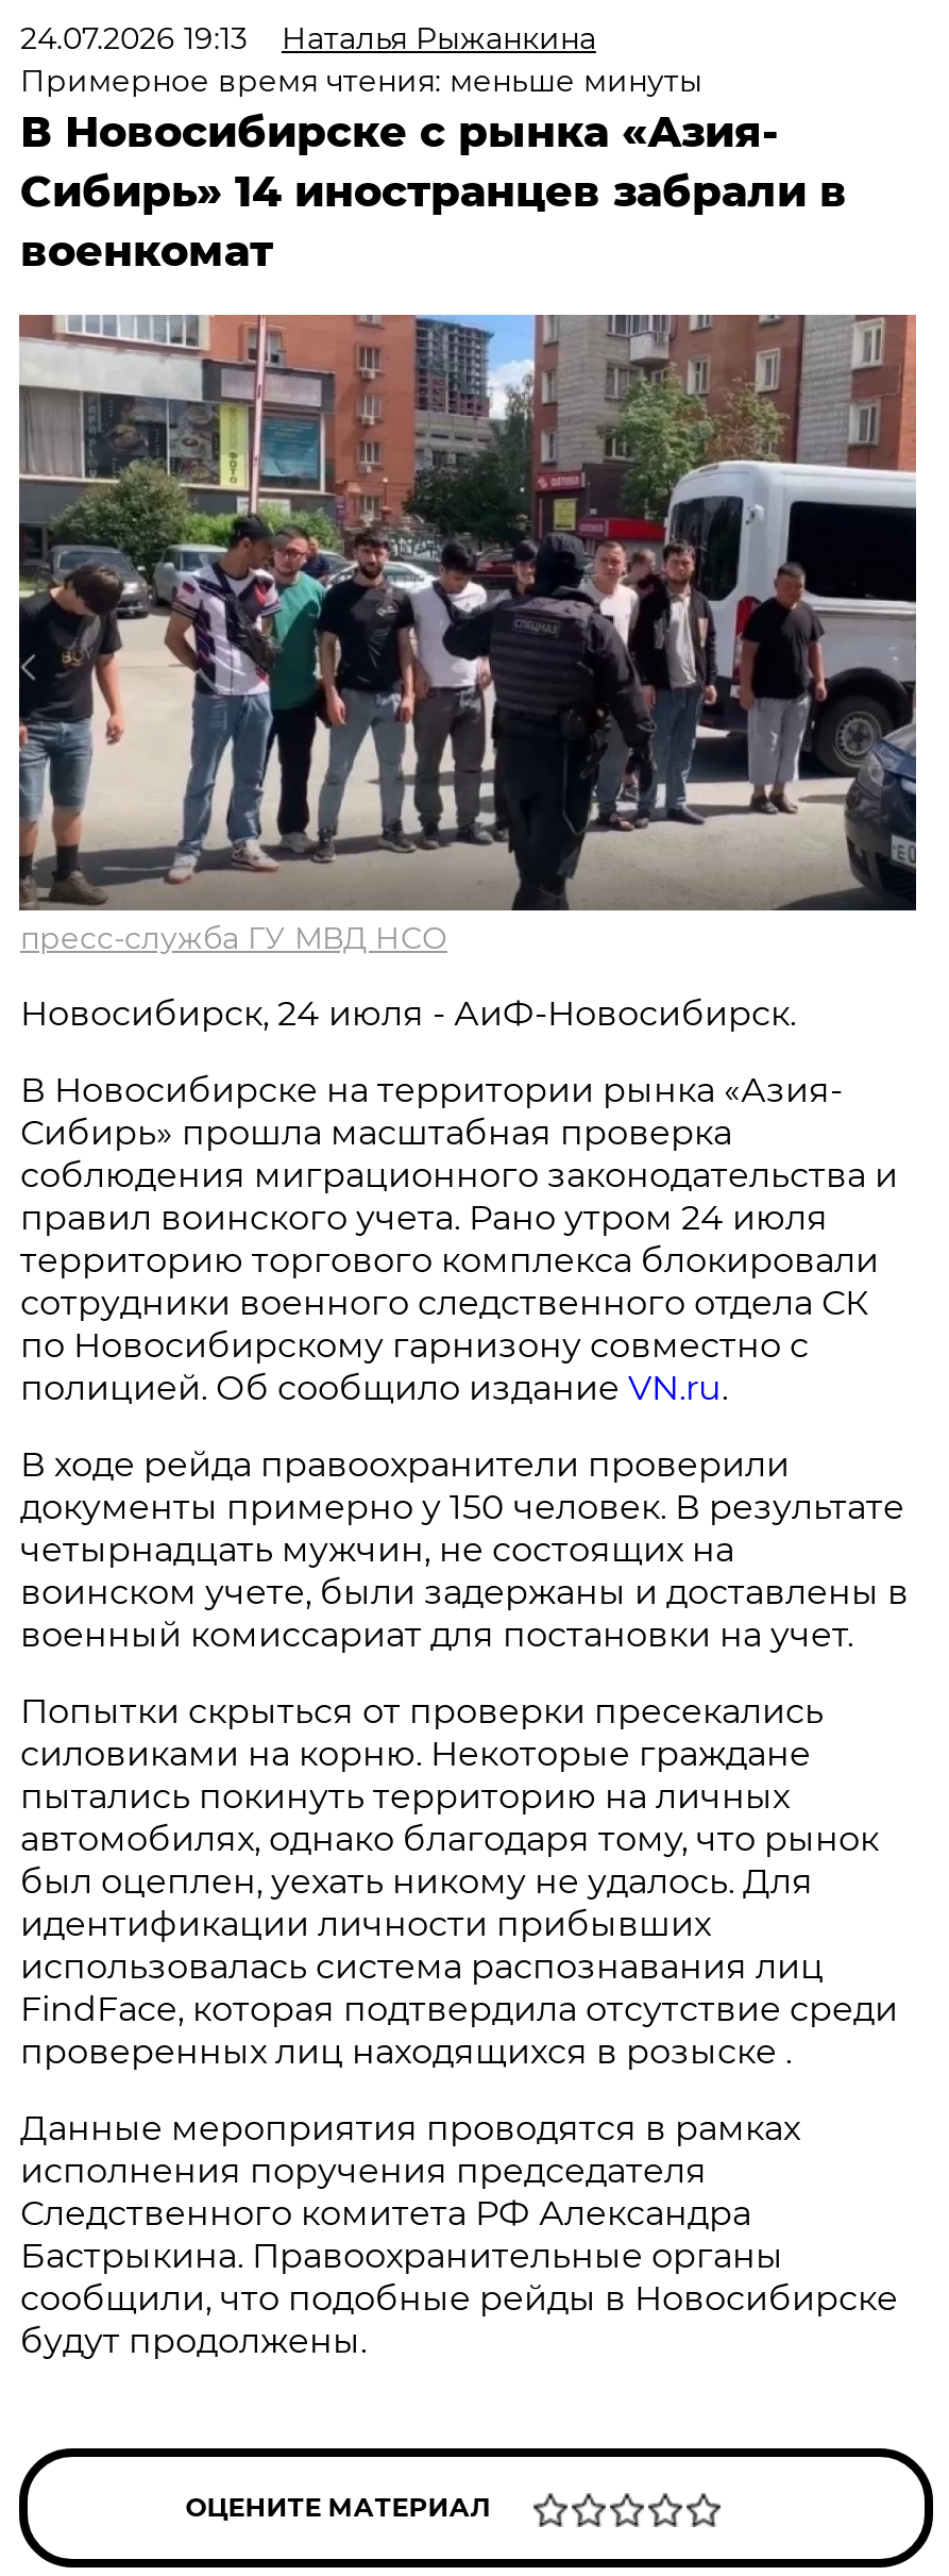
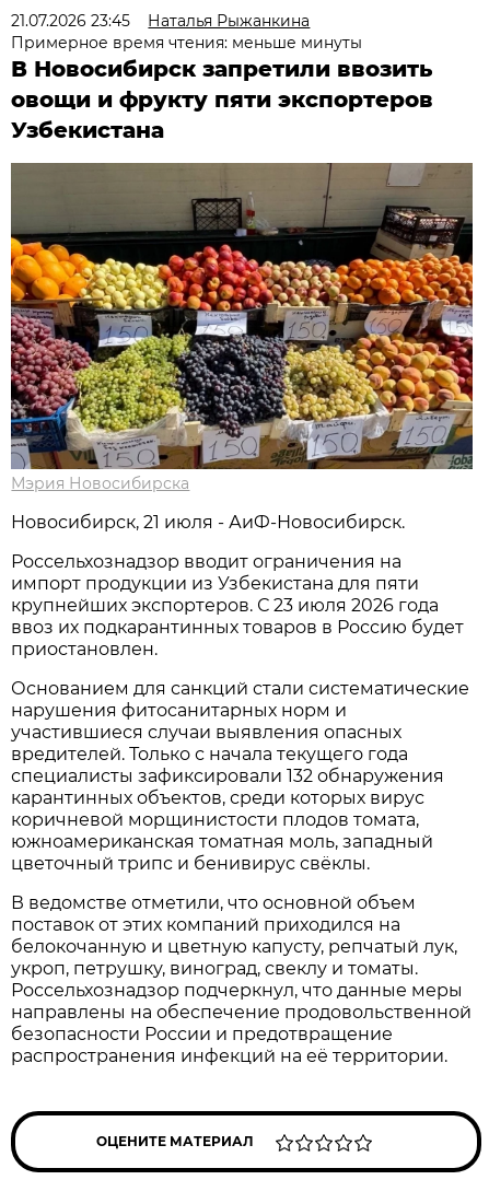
- 24.07.2026 19:13 Наталья Рыжанкина
+ 21.07.2026 23:45 Наталья Рыжанкина

- В Новосибирске с рынка «Азия-
- Сибирь» 14 иностранцев забрали в
- военкомат
+ В Новосибирск запретили ввозить
+ овощи и фрукту пяти экспортеров
+ Узбекистана

- [image]
- пресс-служба ГУ МВД НСО
- Новосибирск, 24 июля - АиФ-Новосибирск.
- В Новосибирске на территории рынка «Азия-
- Сибирь» прошла масштабная проверка
- соблюдения миграционного законодательства и
- правил воинского учета. Рано утром 24 июля
- территорию торгового комплекса блокировали
- сотрудники военного следственного отдела СК
- по Новосибирскому гарнизону совместно с
- полицией. Об сообщило издание VN.ru.
- В ходе рейда правоохранители проверили
- документы примерно у 150 человек. В результате
- четырнадцать мужчин, не состоящих на
- воинском учете, были задержаны и доставлены в
- военный комиссариат для постановки на учет.
- Попытки скрыться от проверки пресекались
- силовиками на корню. Некоторые граждане
- пытались покинуть территорию на личных
- автомобилях, однако благодаря тому, что рынок
- был оцеплен, уехать никому не удалось. Для
- идентификации личности прибывших
- использовалась система распознавания лиц
- FindFace, которая подтвердила отсутствие среди
- проверенных лиц находящихся в розыске .
- Данные мероприятия проводятся в рамках
- исполнения поручения председателя
- Следственного комитета РФ Александра
- Бастрыкина. Правоохранительные органы
- сообщили, что подобные рейды в Новосибирске
- будут продолжены.
+ [image]
+ Мэрия Новосибирска
+ Новосибирск, 21 июля - АиФ-Новосибирск.
+ Россельхознадзор вводит ограничения на
+ импорт продукции из Узбекистана для пяти
+ крупнейших экспортеров. С 23 июля 2026 года
+ ввоз их подкарантинных товаров в Россию будет
+ приостановлен.
+ Основанием для санкций стали систематические
+ нарушения фитосанитарных норм и
+ участившиеся случаи выявления опасных
+ вредителей. Только с начала текущего года
+ специалисты зафиксировали 132 обнаружения
+ карантинных объектов, среди которых вирус
+ коричневой морщинистости плодов томата,
+ южноамериканская томатная моль, западный
+ цветочный трипс и бенивирус свёклы.
+ В ведомстве отметили, что основной объем
+ поставок от этих компаний приходился на
+ белокочанную и цветную капусту, репчатый лук,
+ укроп, петрушку, виноград, свеклу и томаты.
+ Россельхознадзор подчеркнул, что данные меры
+ направлены на обеспечение продовольственной
+ безопасности России и предотвращение
+ распространения инфекций на её территории.
